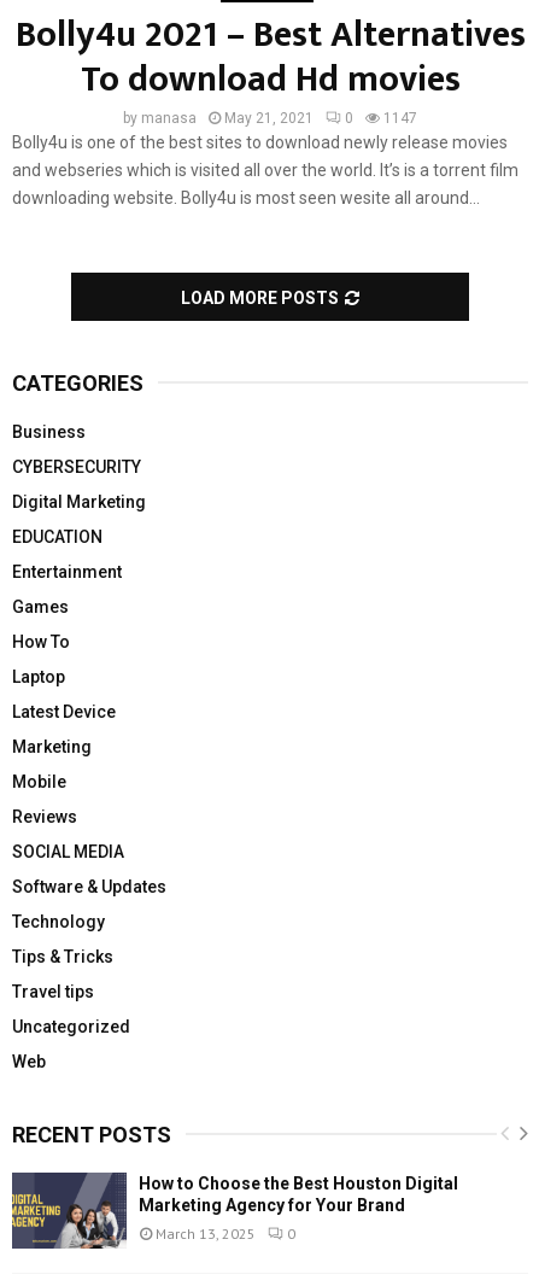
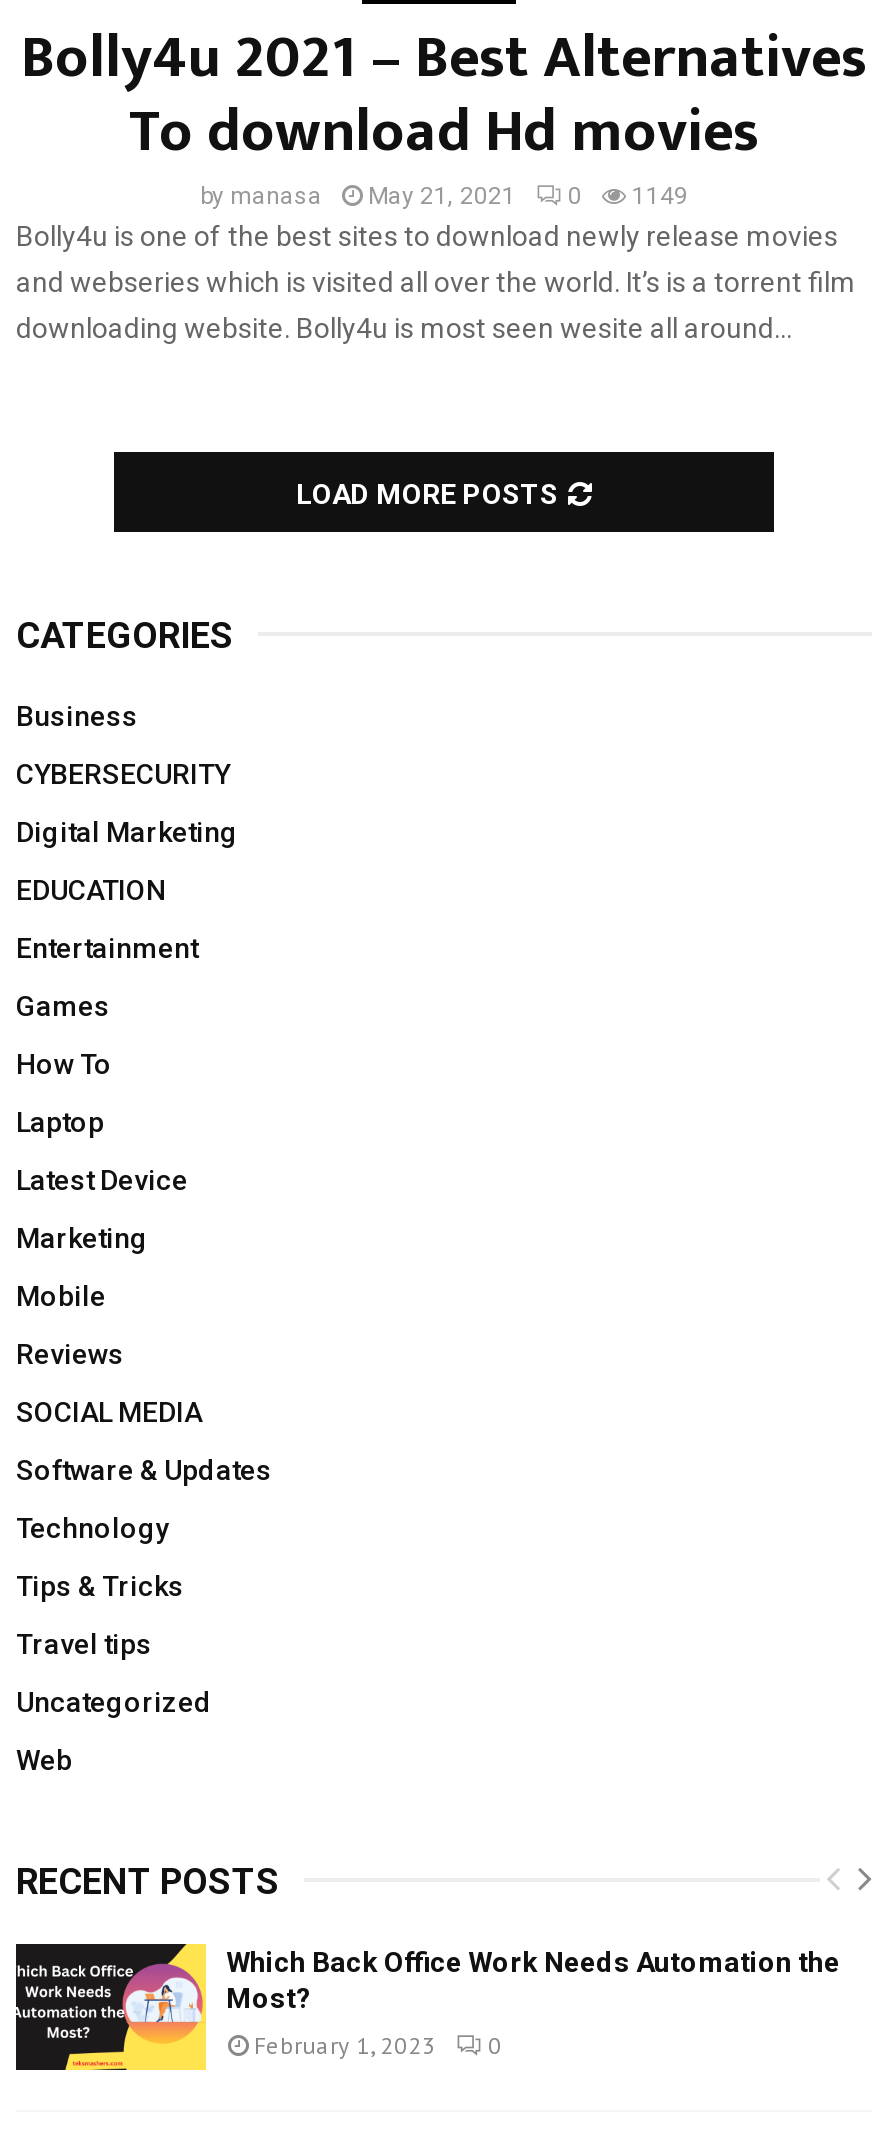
- by manasa May 21, 2021 0 1147
+ by manasa May 21, 2021 0 1149

- [image]
- How to Choose the Best Houston Digital
- Marketing Agency for Your Brand
+ [image]
+ Which Back Office Work Needs Automation the
+ Most?

- March 13, 2025 0
+ February 1, 2023 0
